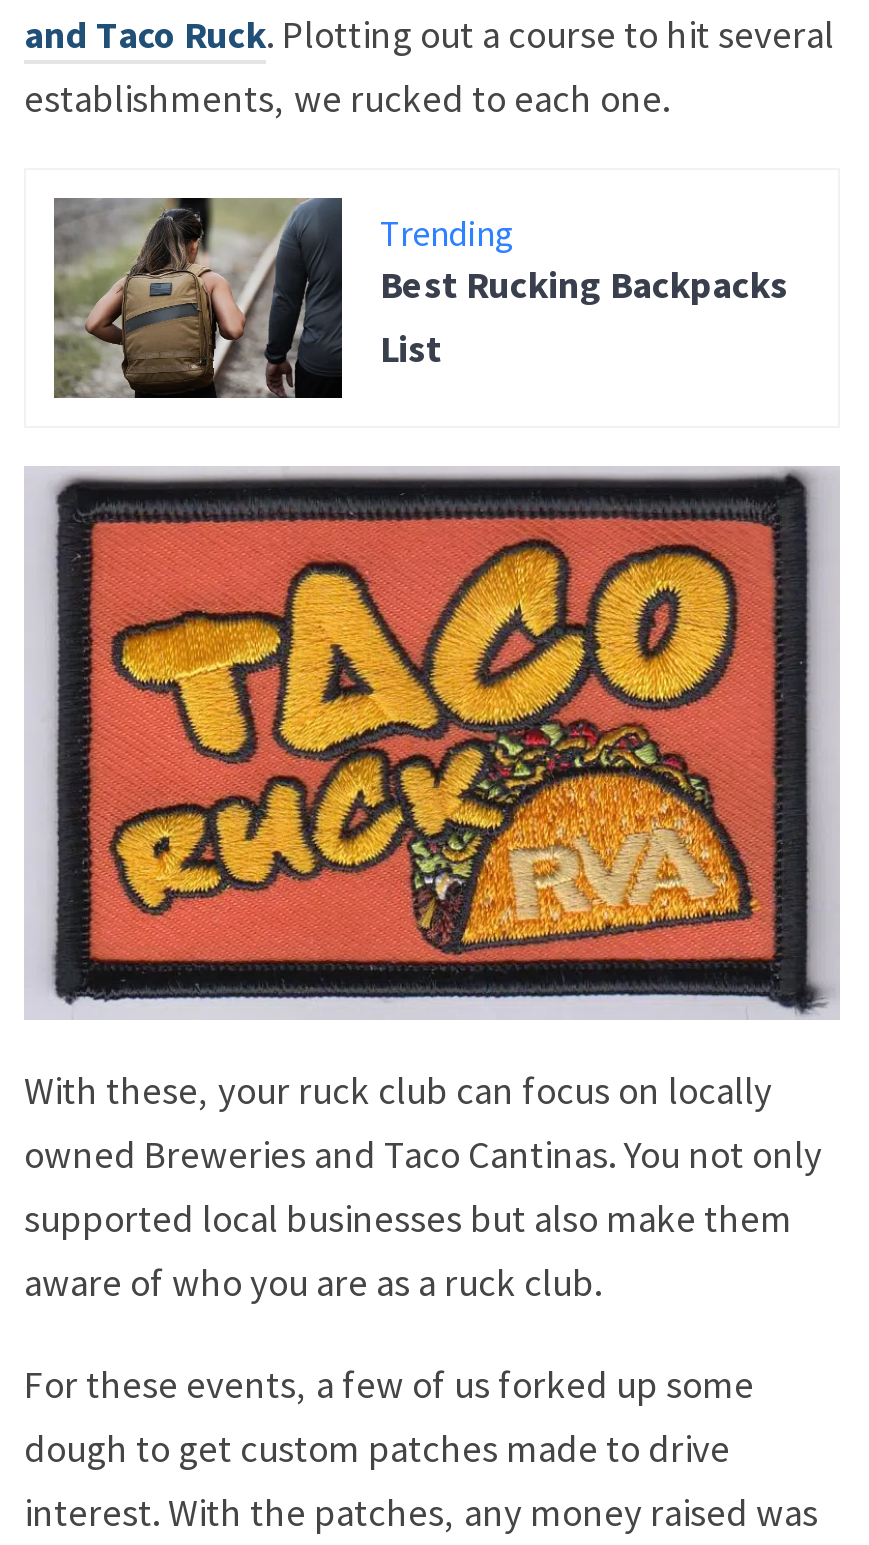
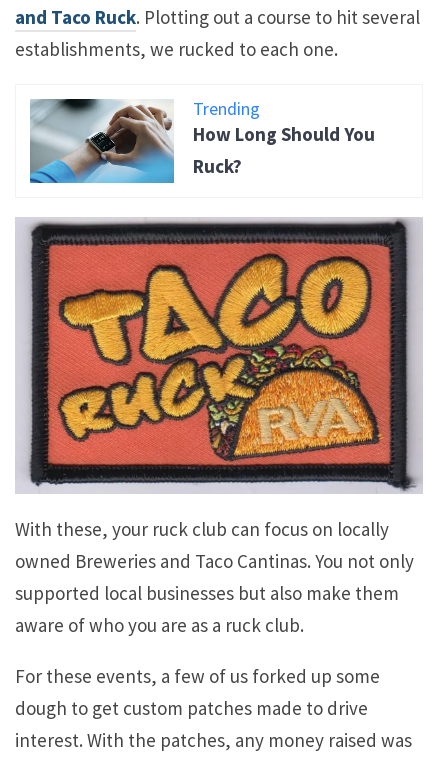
- [image]
- Best Rucking Backpacks
- List
+ [image]
+ How Long Should You
+ Ruck?
